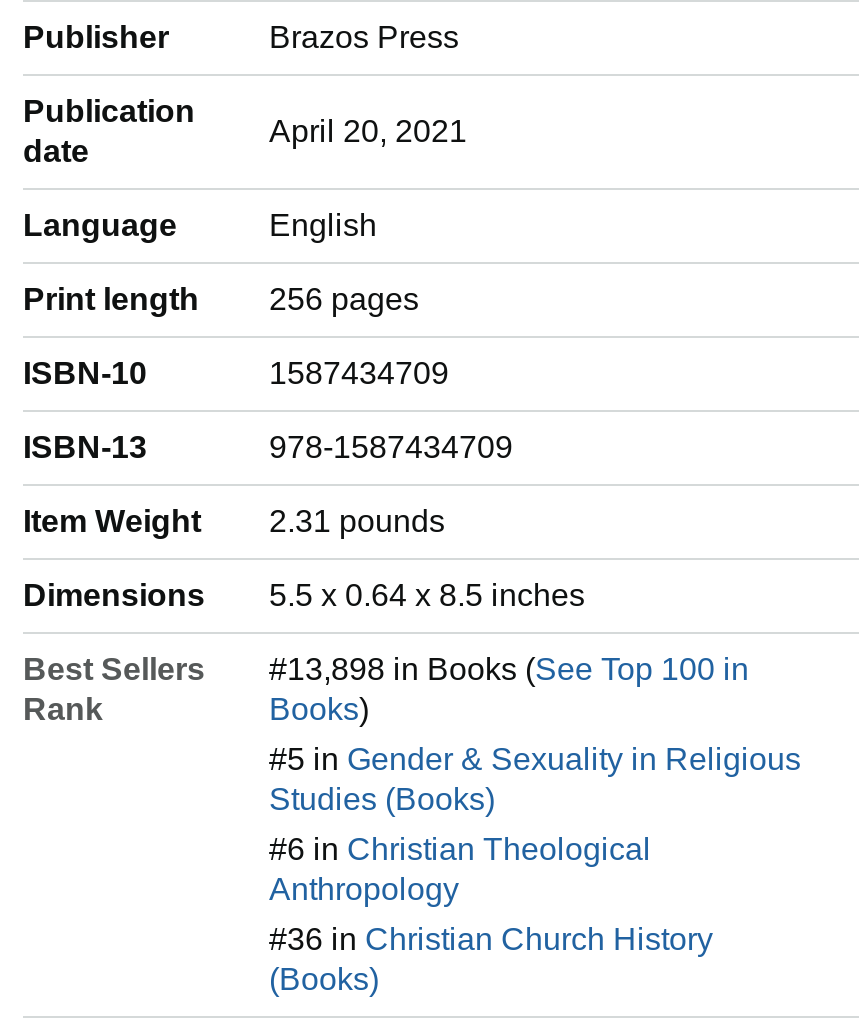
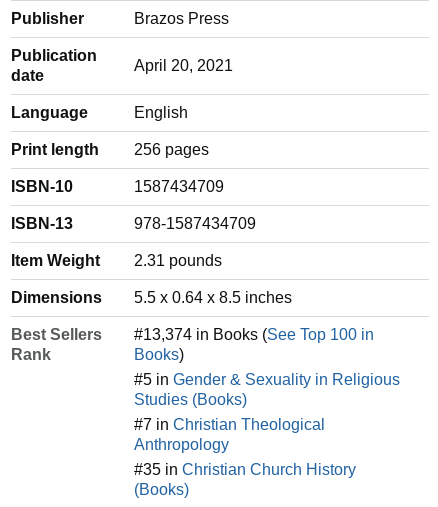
- #13,898 in Books (See Top 100 in
+ #13,374 in Books (See Top 100 in

- #6 in Christian Theological
+ #7 in Christian Theological

- #36 in Christian Church History
+ #35 in Christian Church History
